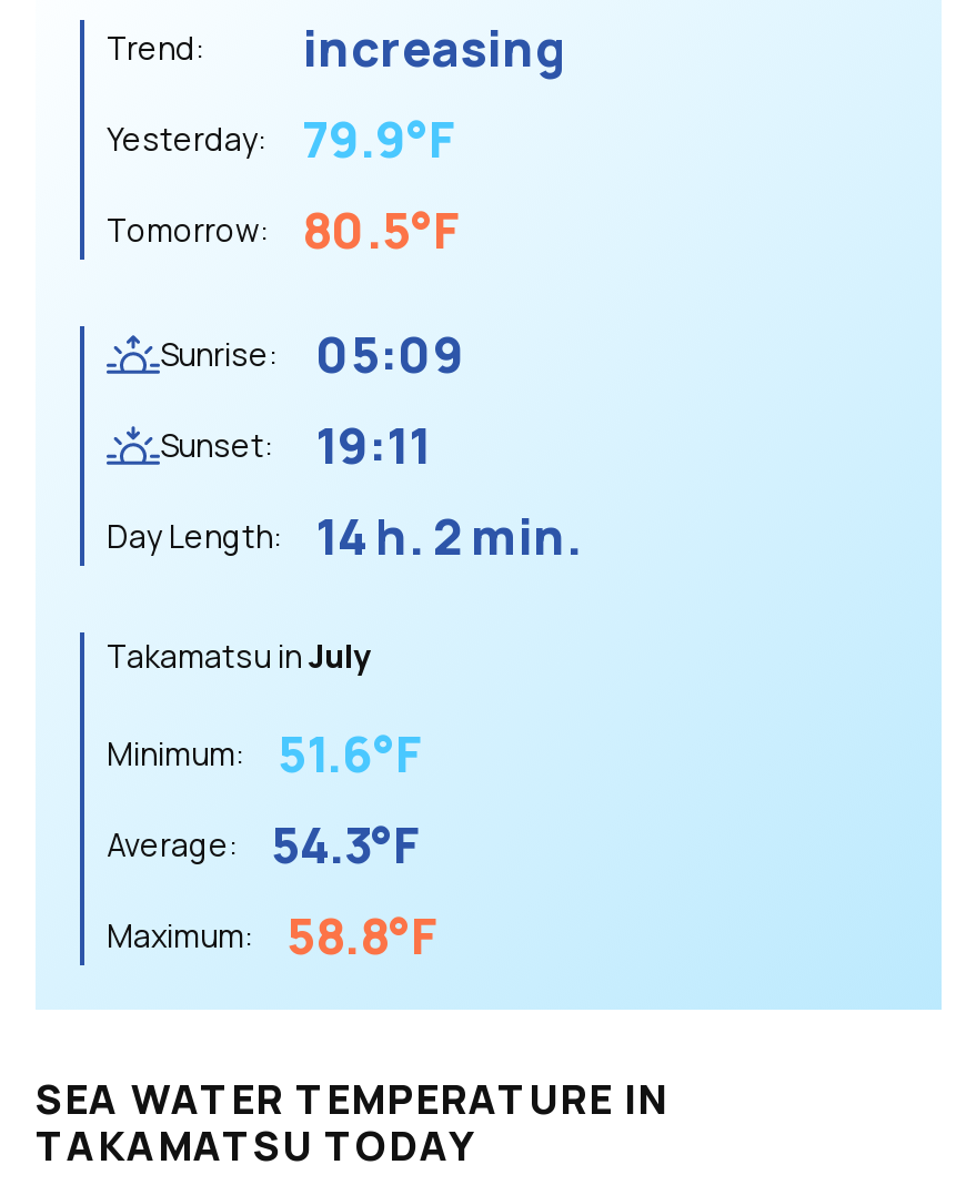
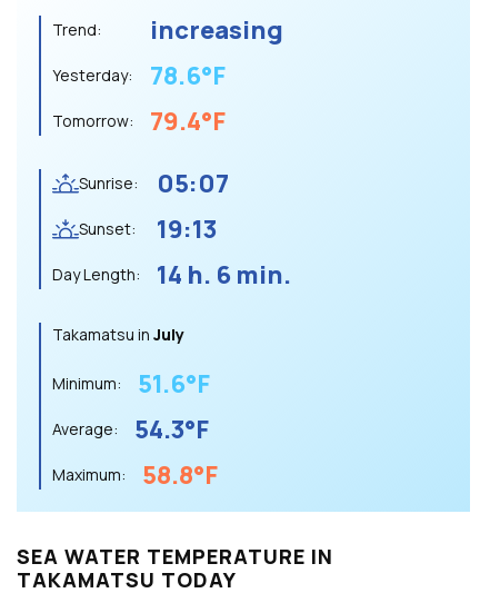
- Yesterday: 79.9°F
+ Yesterday: 78.6°F

- Tomorrow: 80.5°F
+ Tomorrow: 79.4°F

- Sunrise: 05:09
+ Sunrise: 05:07

- Sunset: 19:11
+ Sunset: 19:13

- Day Length: 14 h. 2 min.
+ Day Length: 14 h. 6 min.
